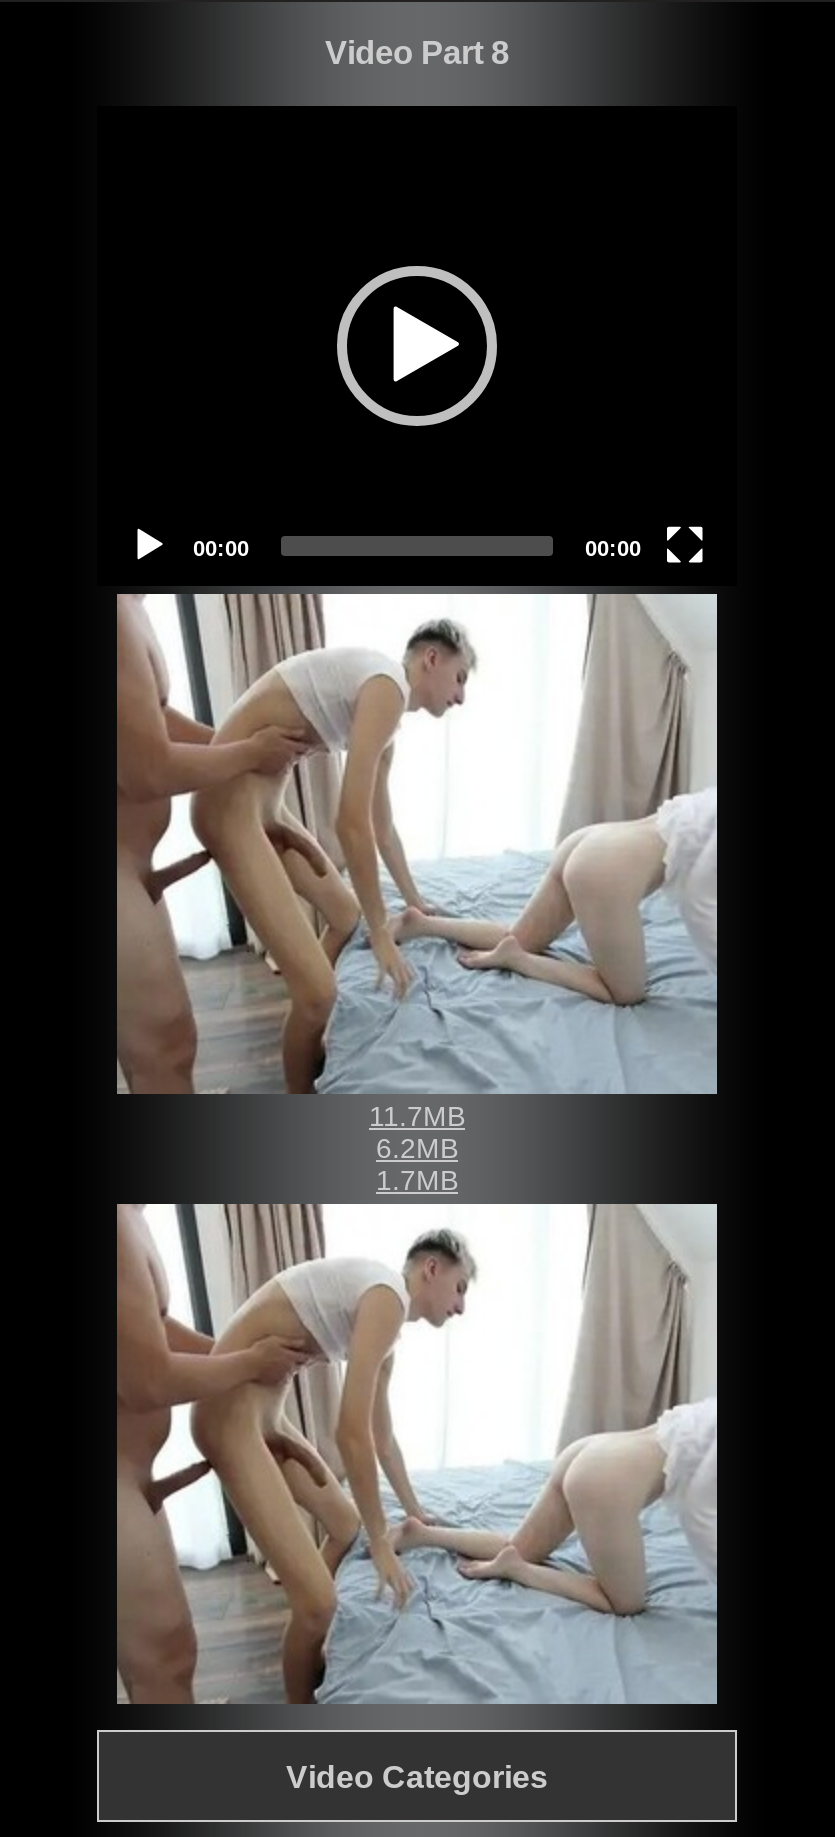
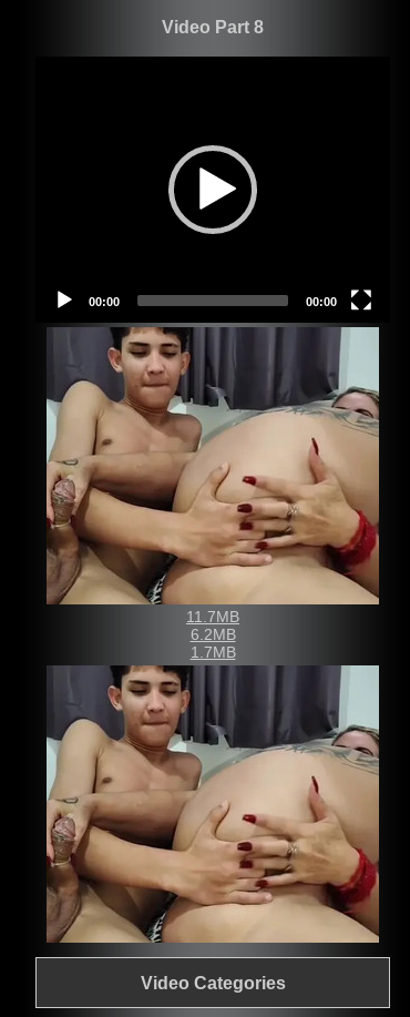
- [image]
+ [image]

- [image]
+ [image]
